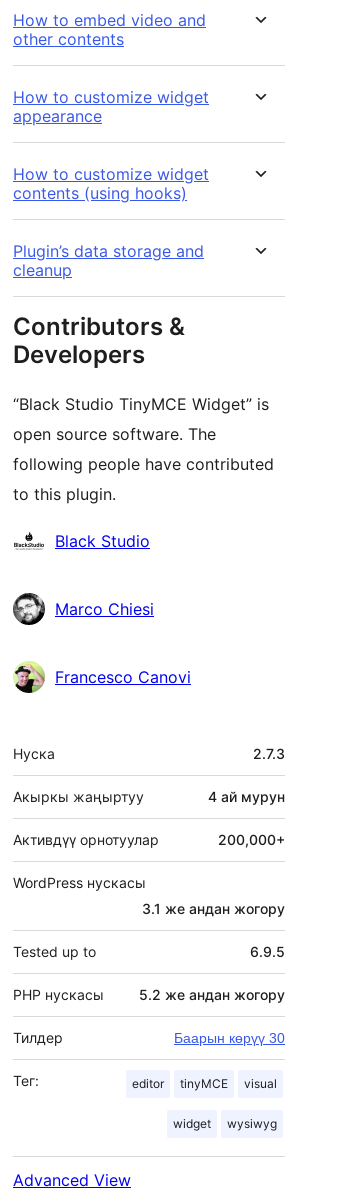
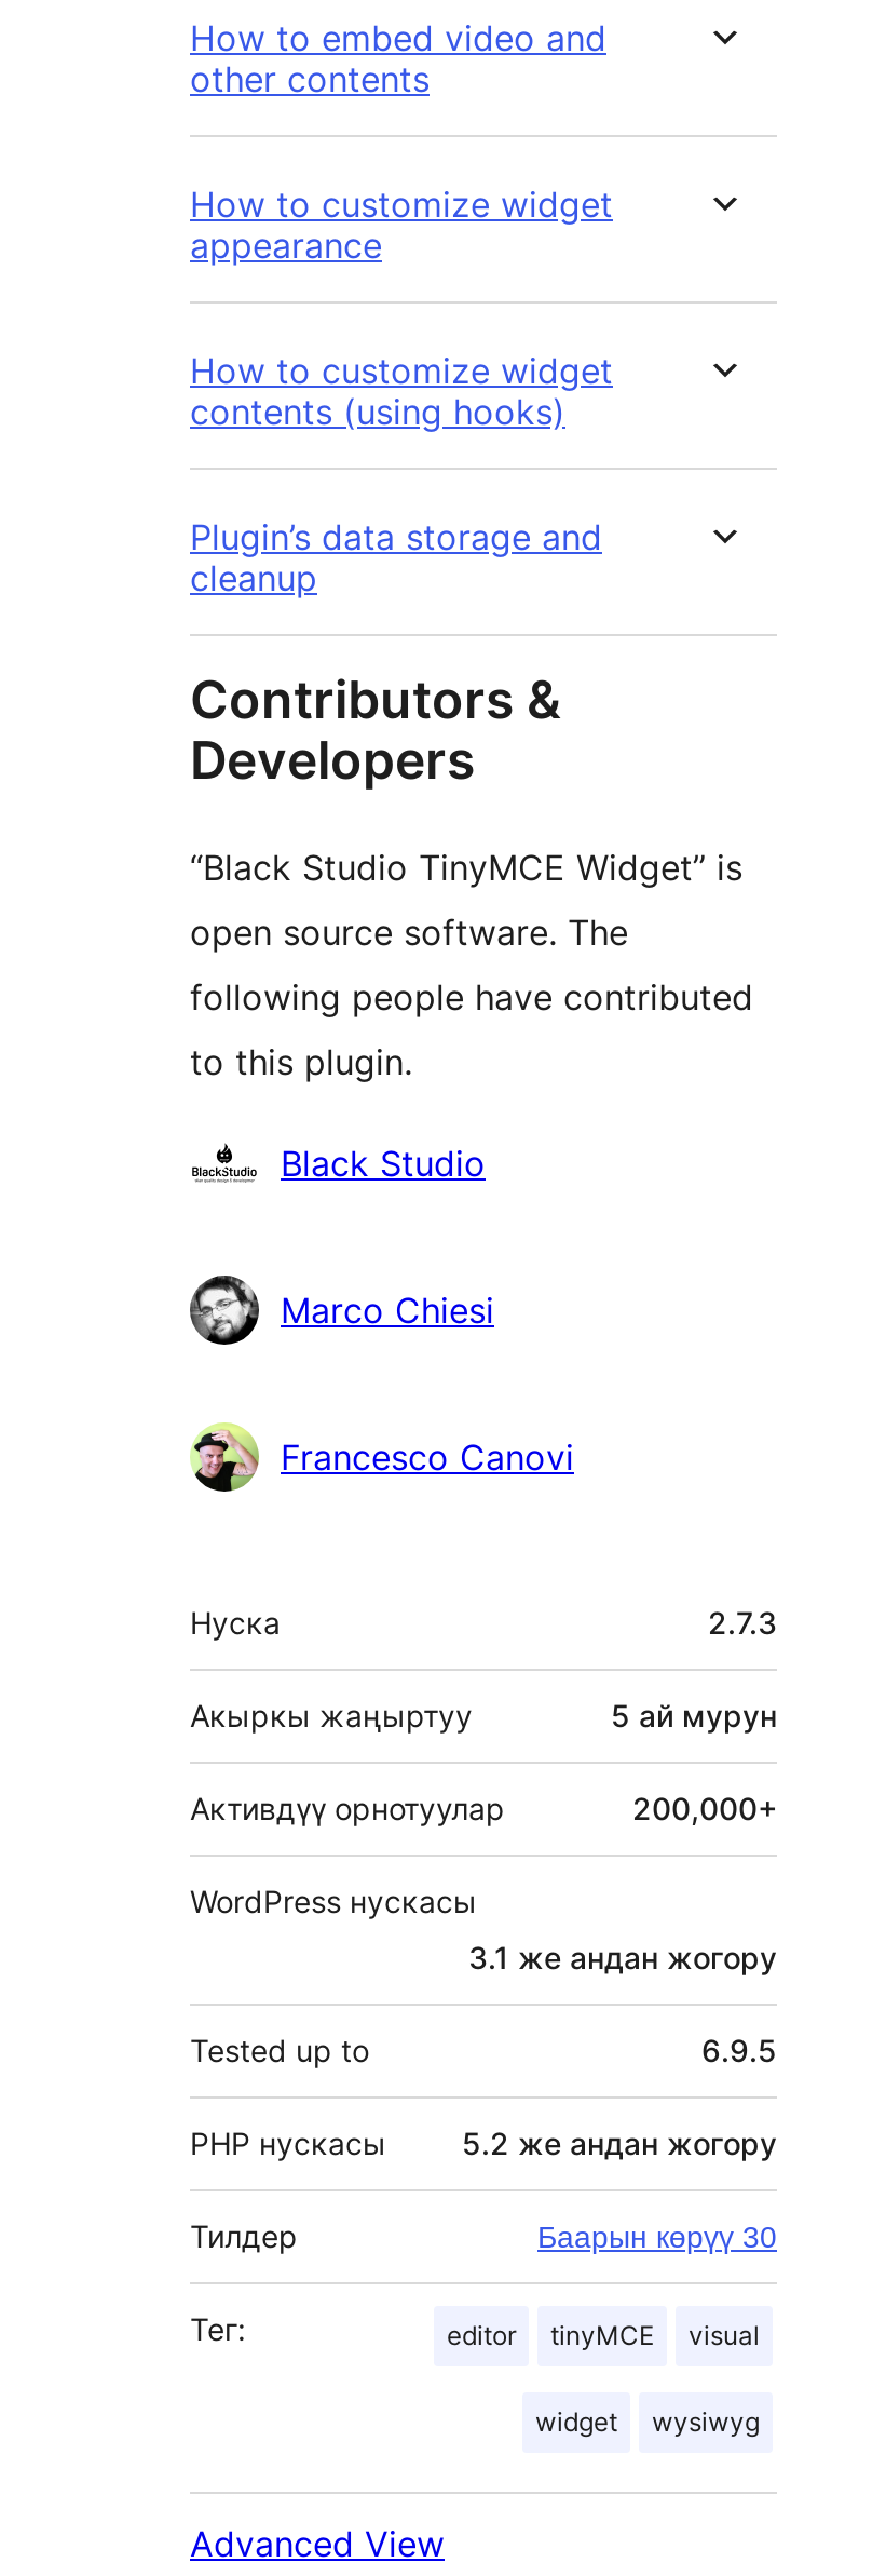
- 4 ай мурун
+ 5 ай мурун
